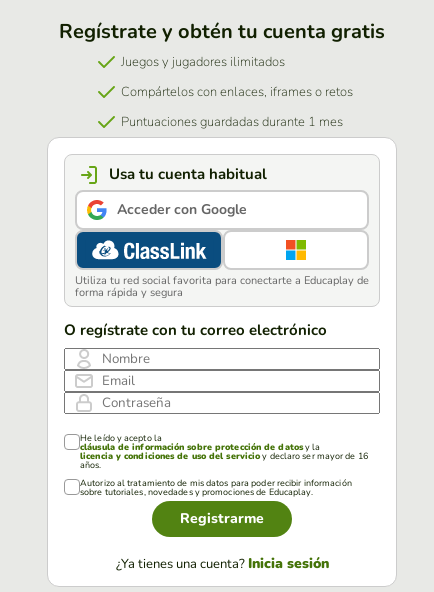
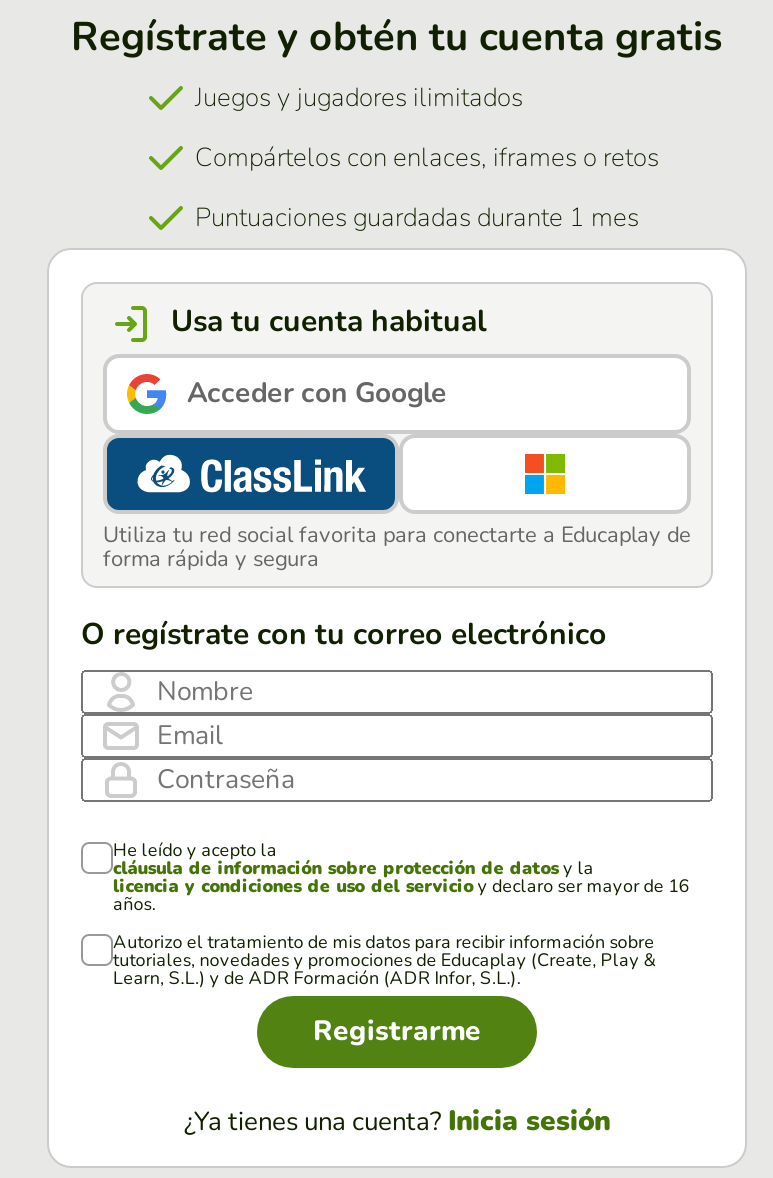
- Autorizo al tratamiento de mis datos para poder recibir información
- sobre tutoriales, novedades y promociones de Educaplay.
+ Autorizo el tratamiento de mis datos para recibir información sobre
+ tutoriales, novedades y promociones de Educaplay (Create, Play &
+ Learn, S.L.) y de ADR Formación (ADR Infor, S.L.).
